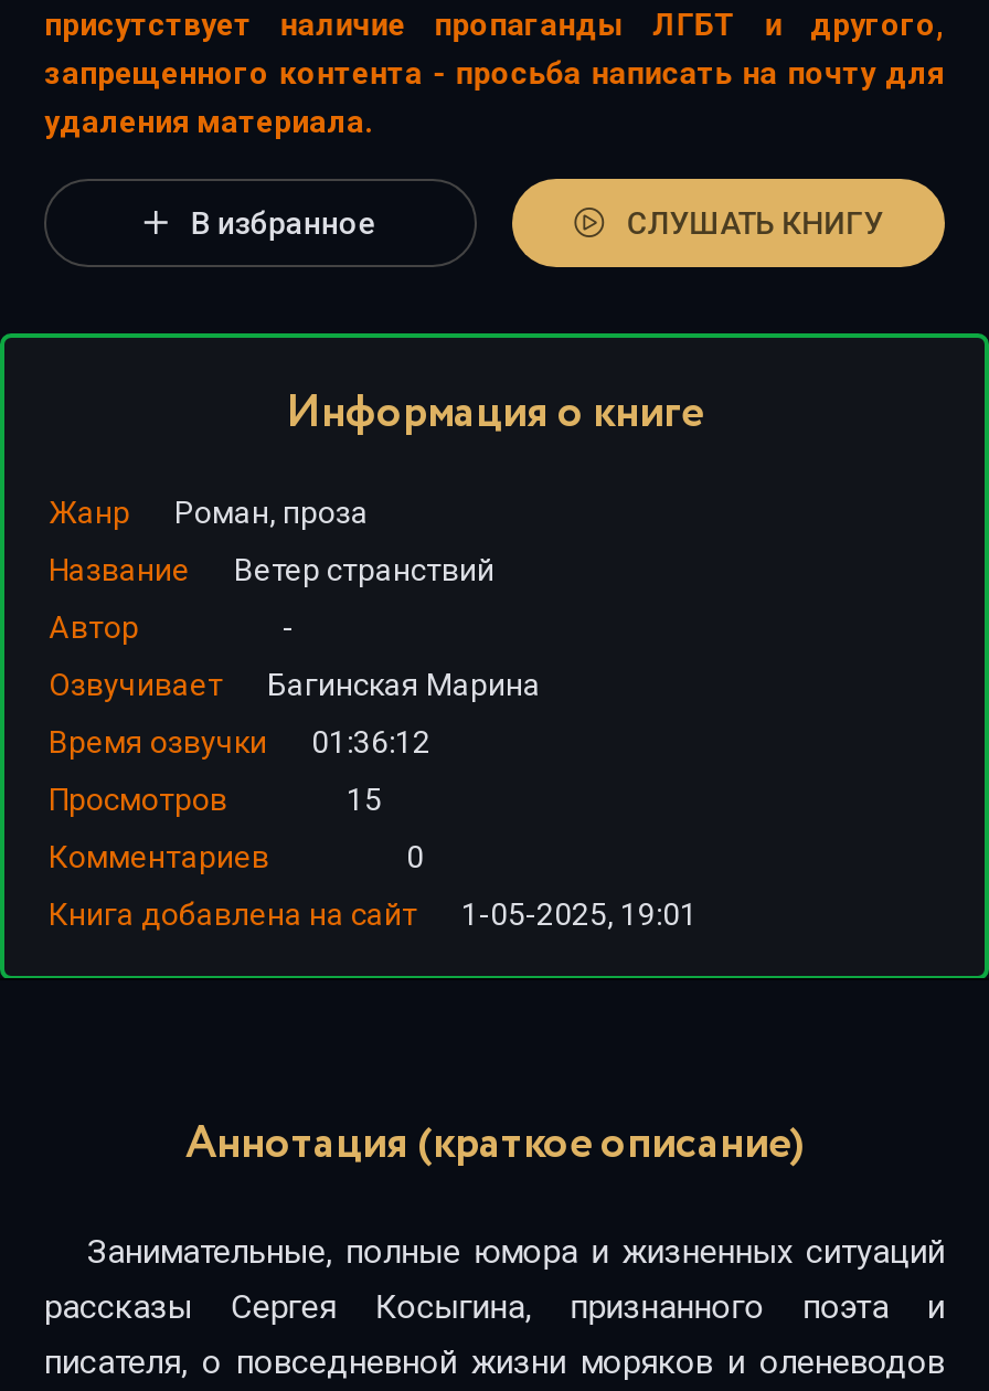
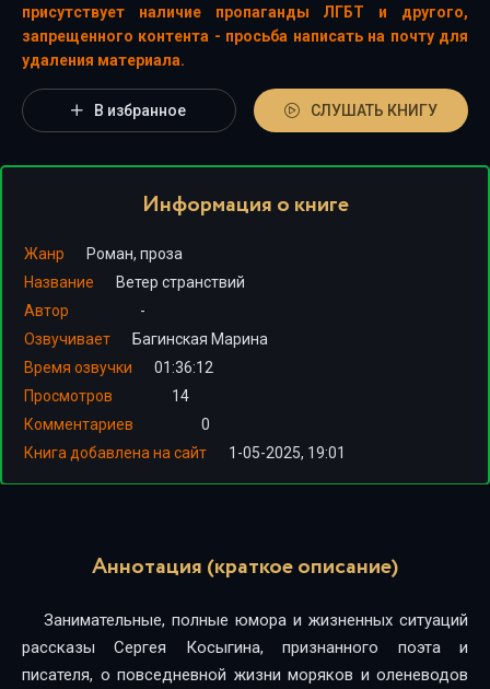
- 15
+ 14
